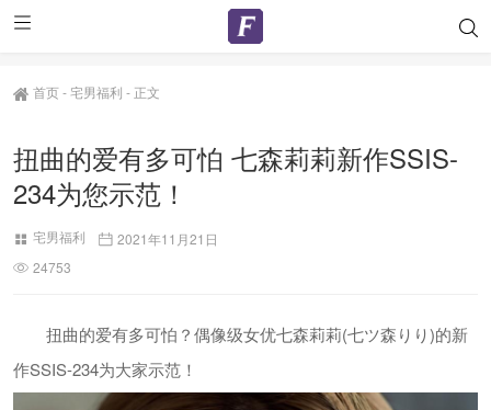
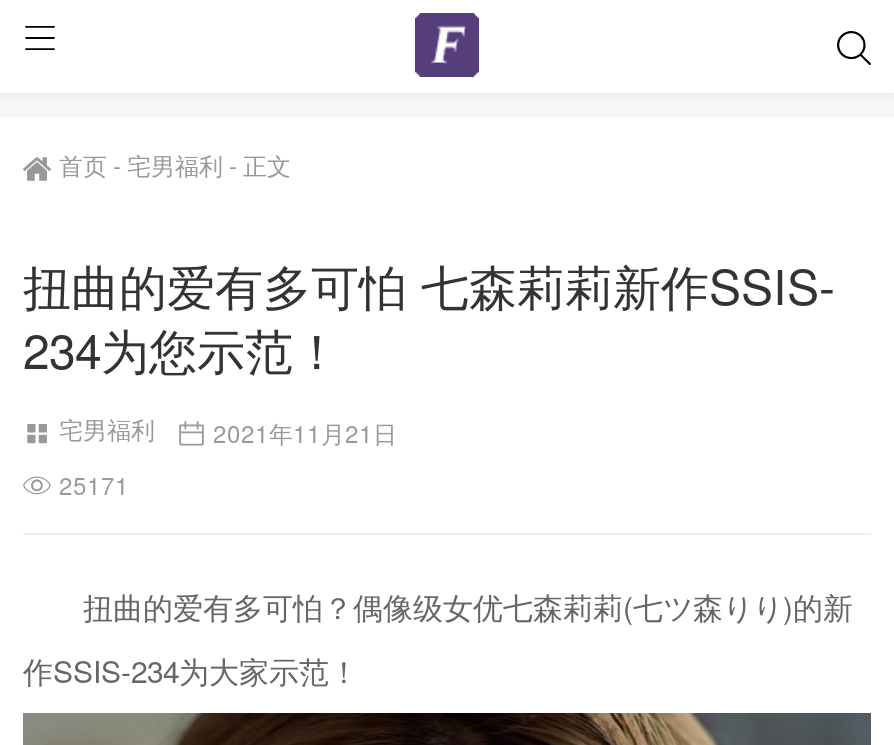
- 24753
+ 25171
